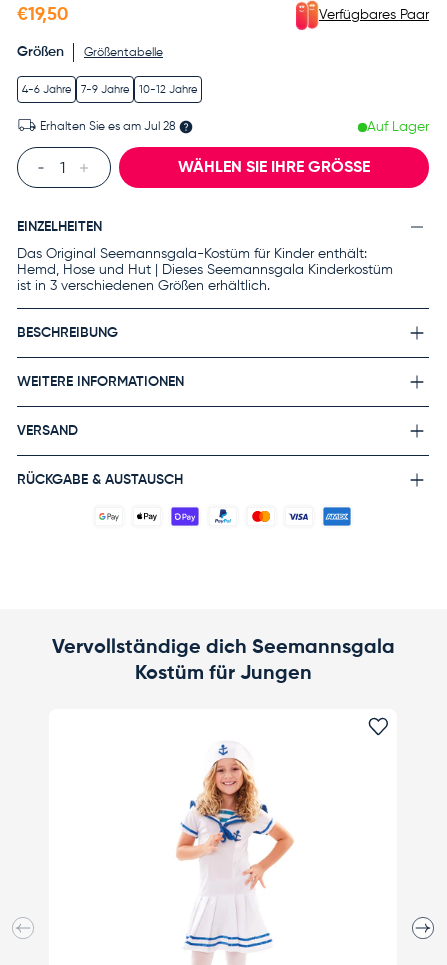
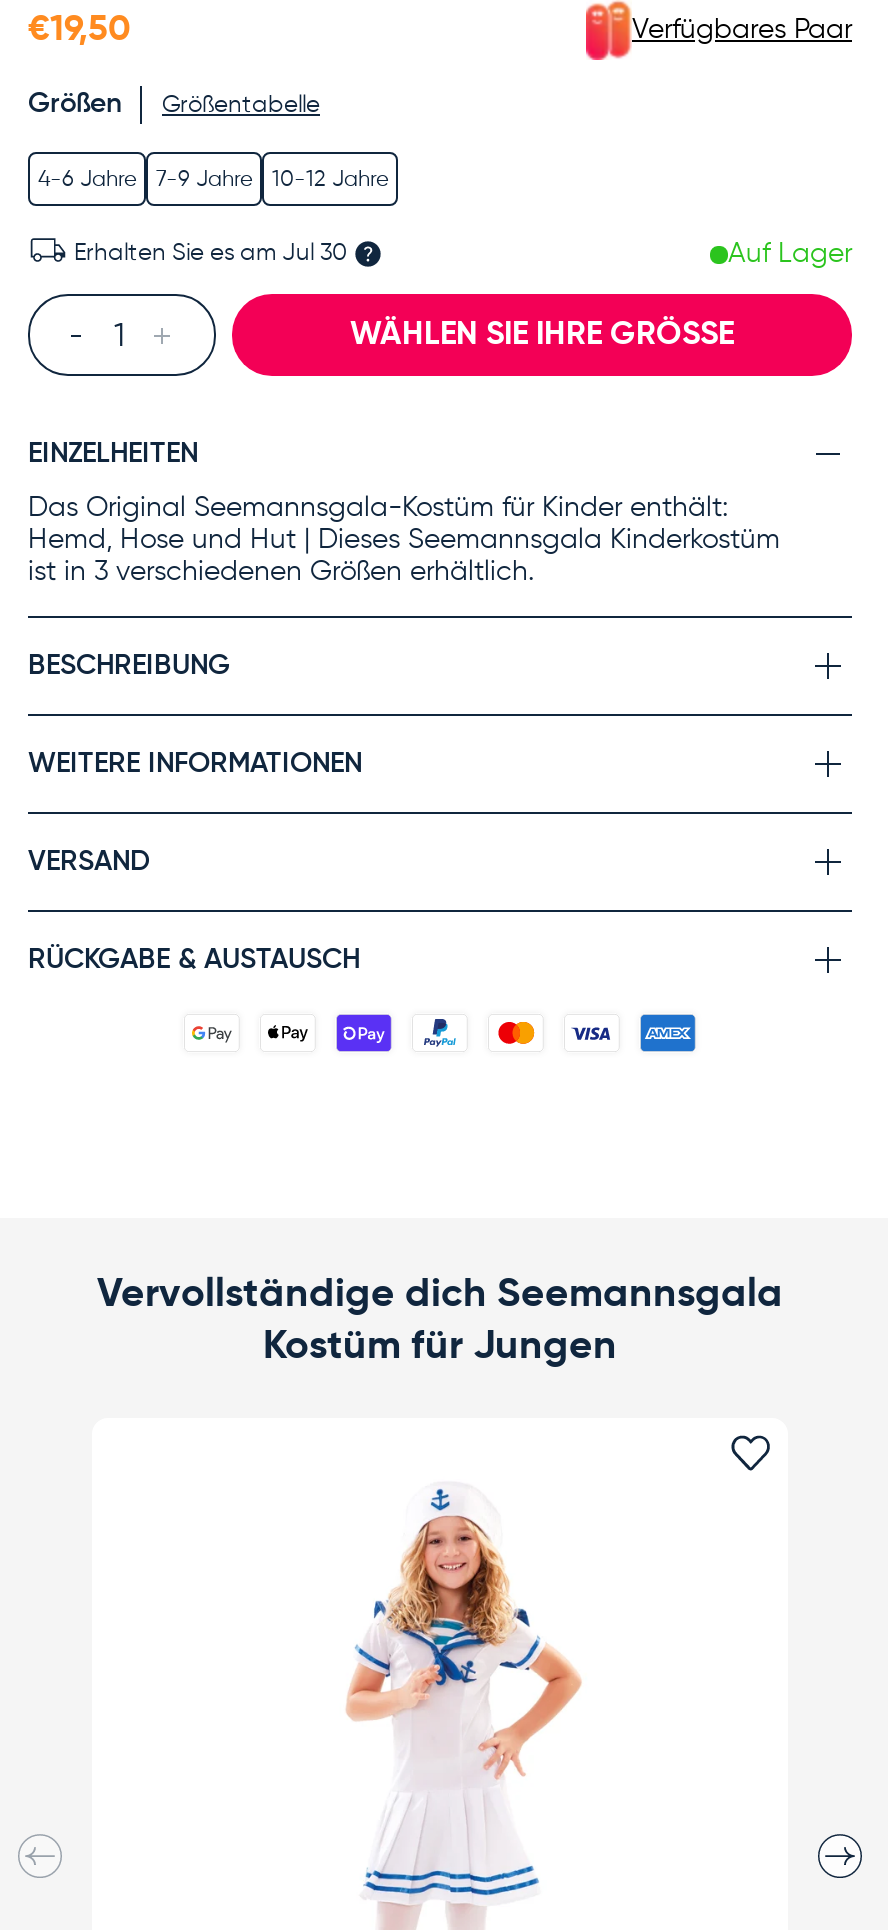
- Erhalten Sie es am Jul 28
+ Erhalten Sie es am Jul 30
